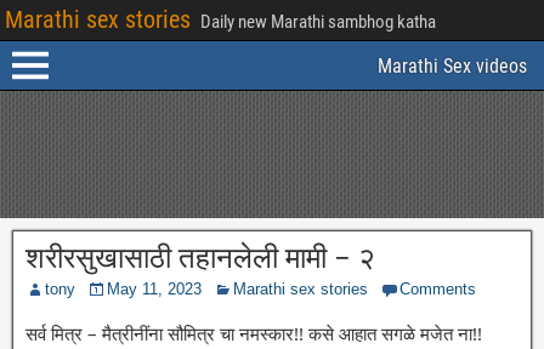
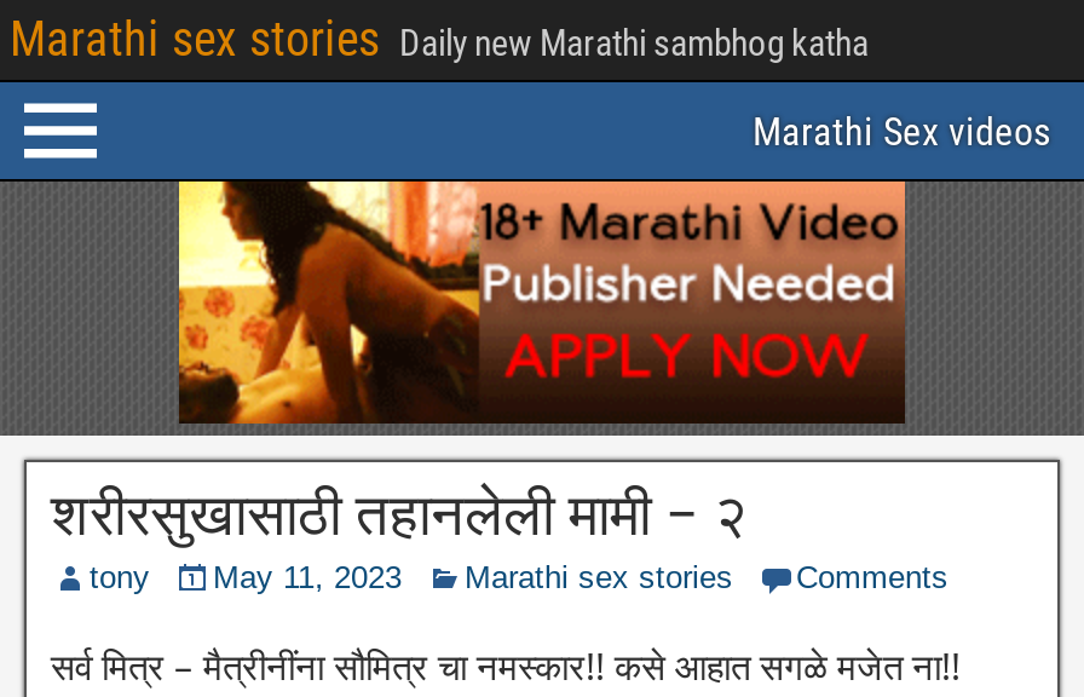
+ [image]
